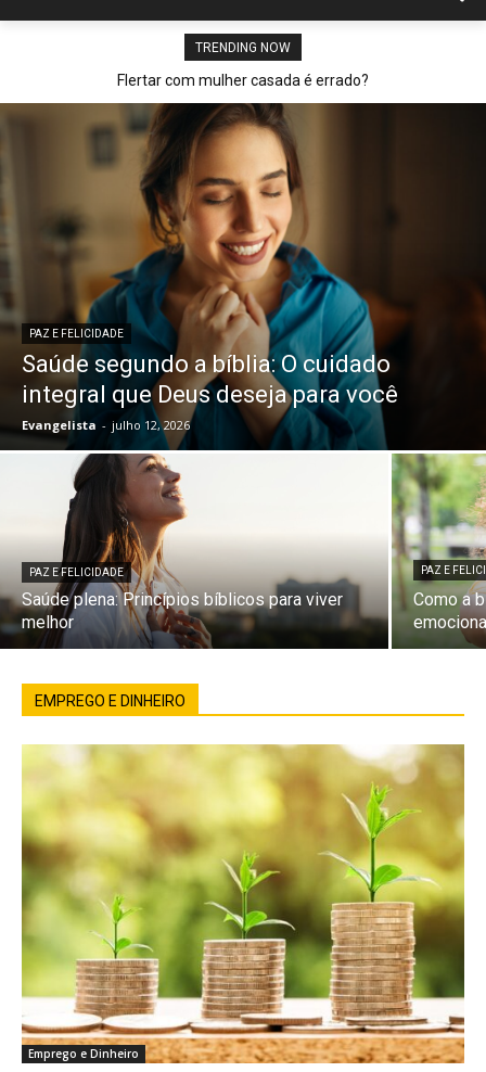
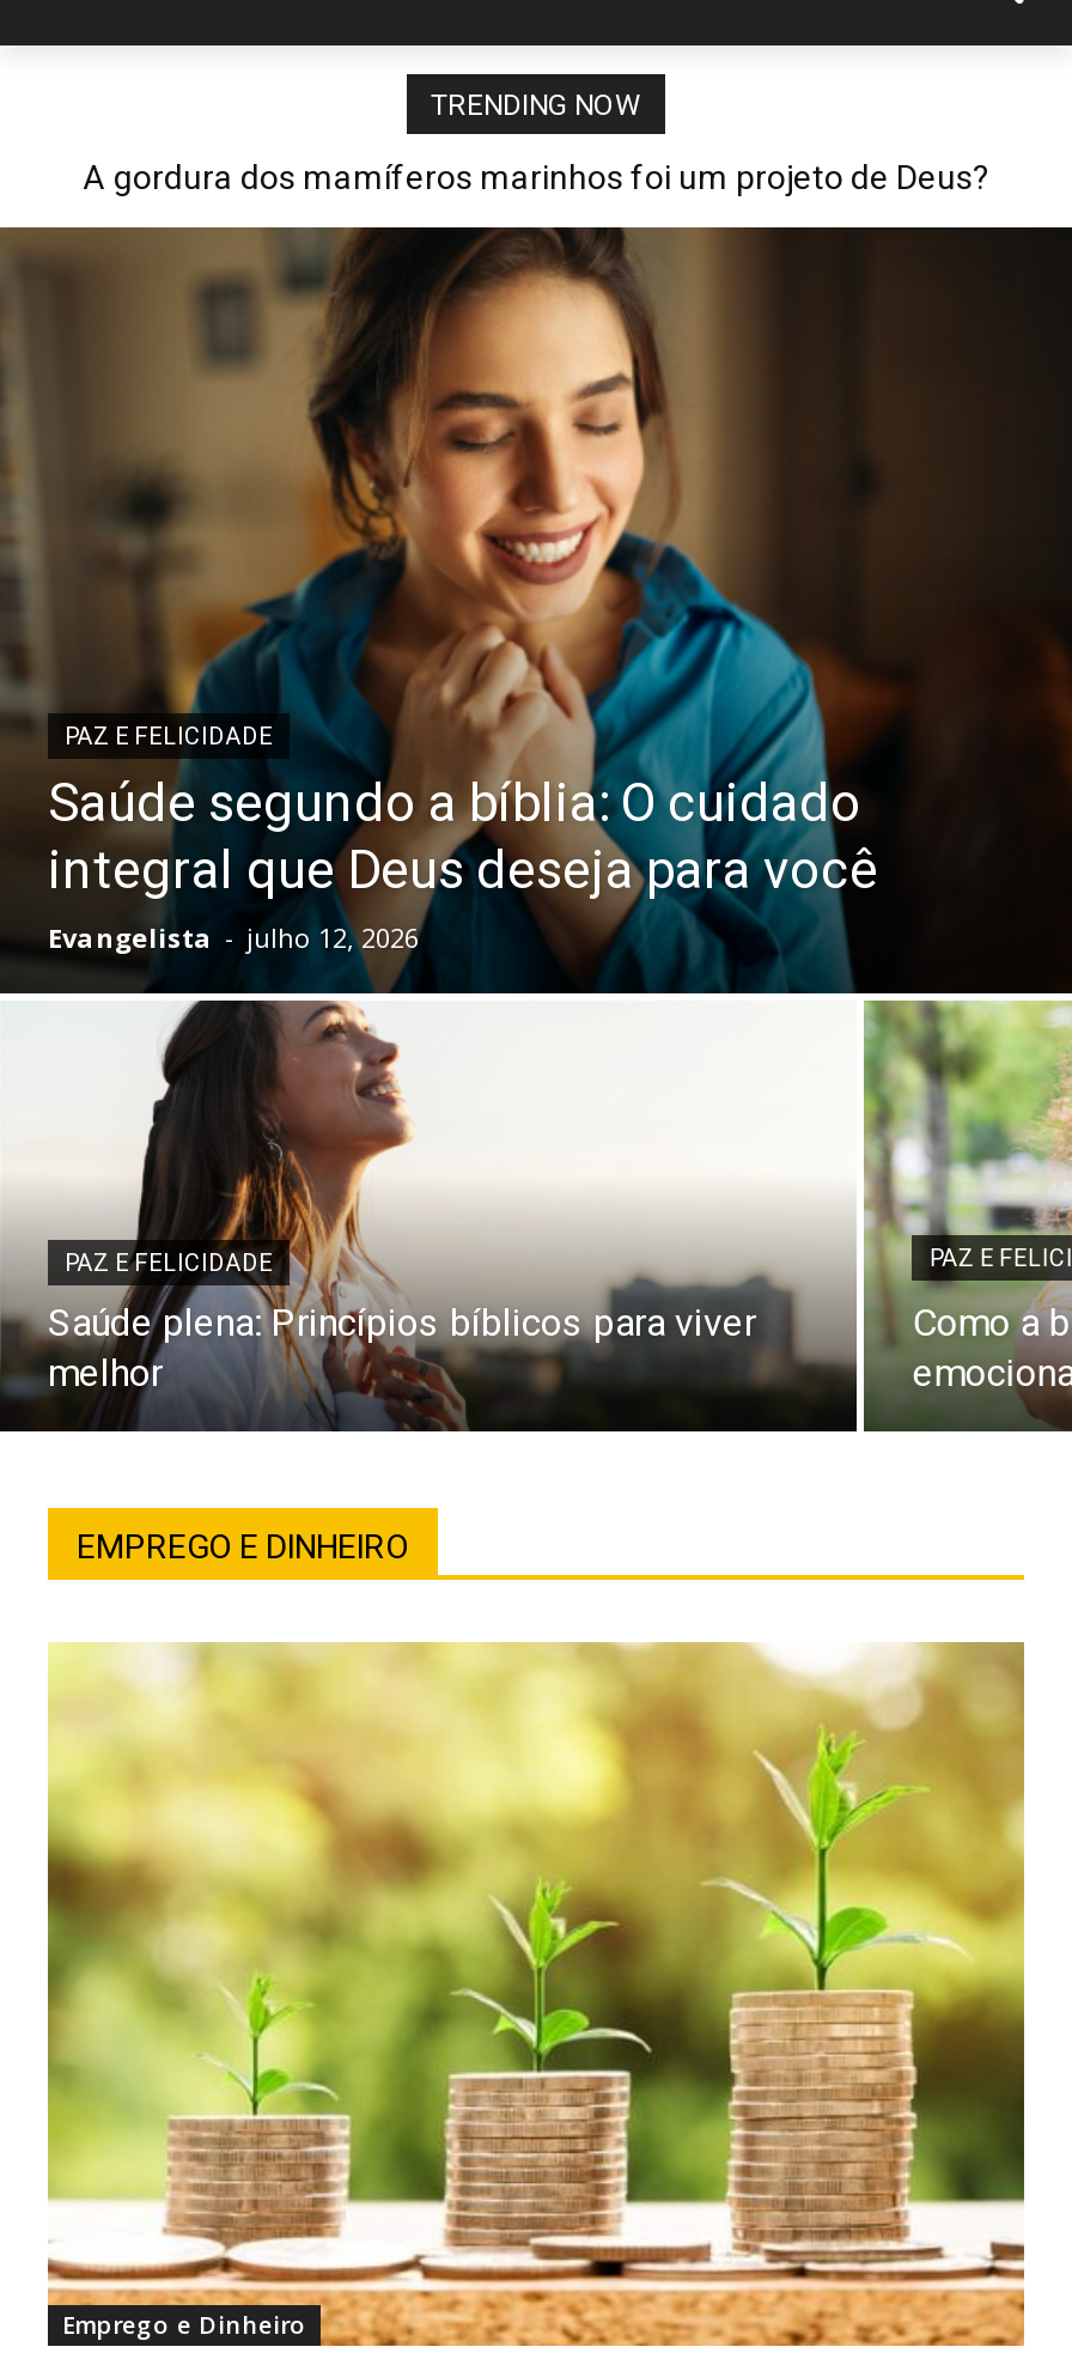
- Flertar com mulher casada é errado?
+ A gordura dos mamíferos marinhos foi um projeto de Deus?
